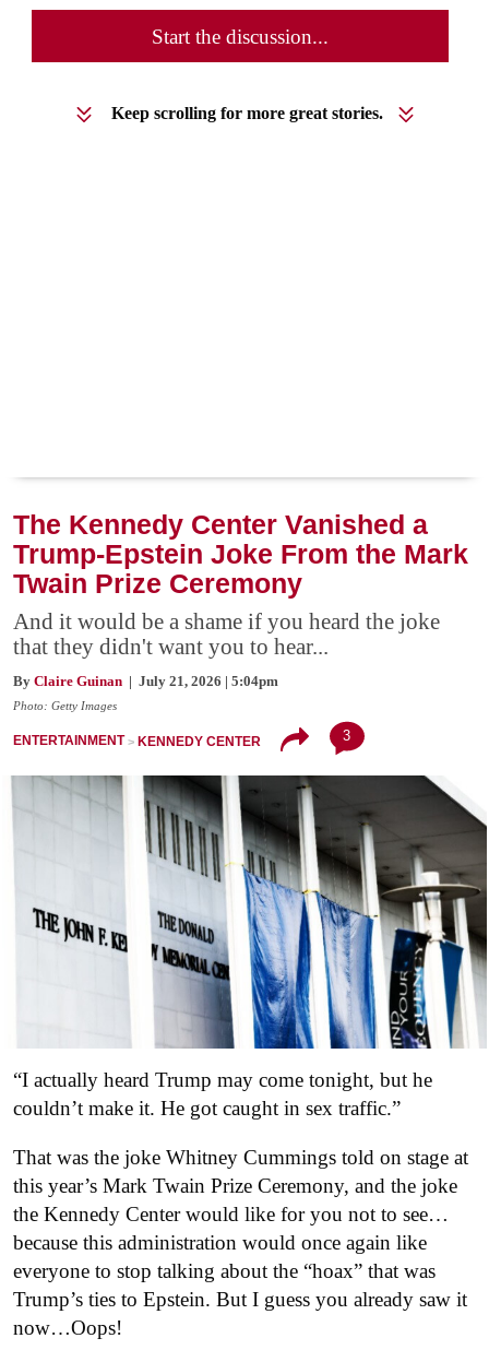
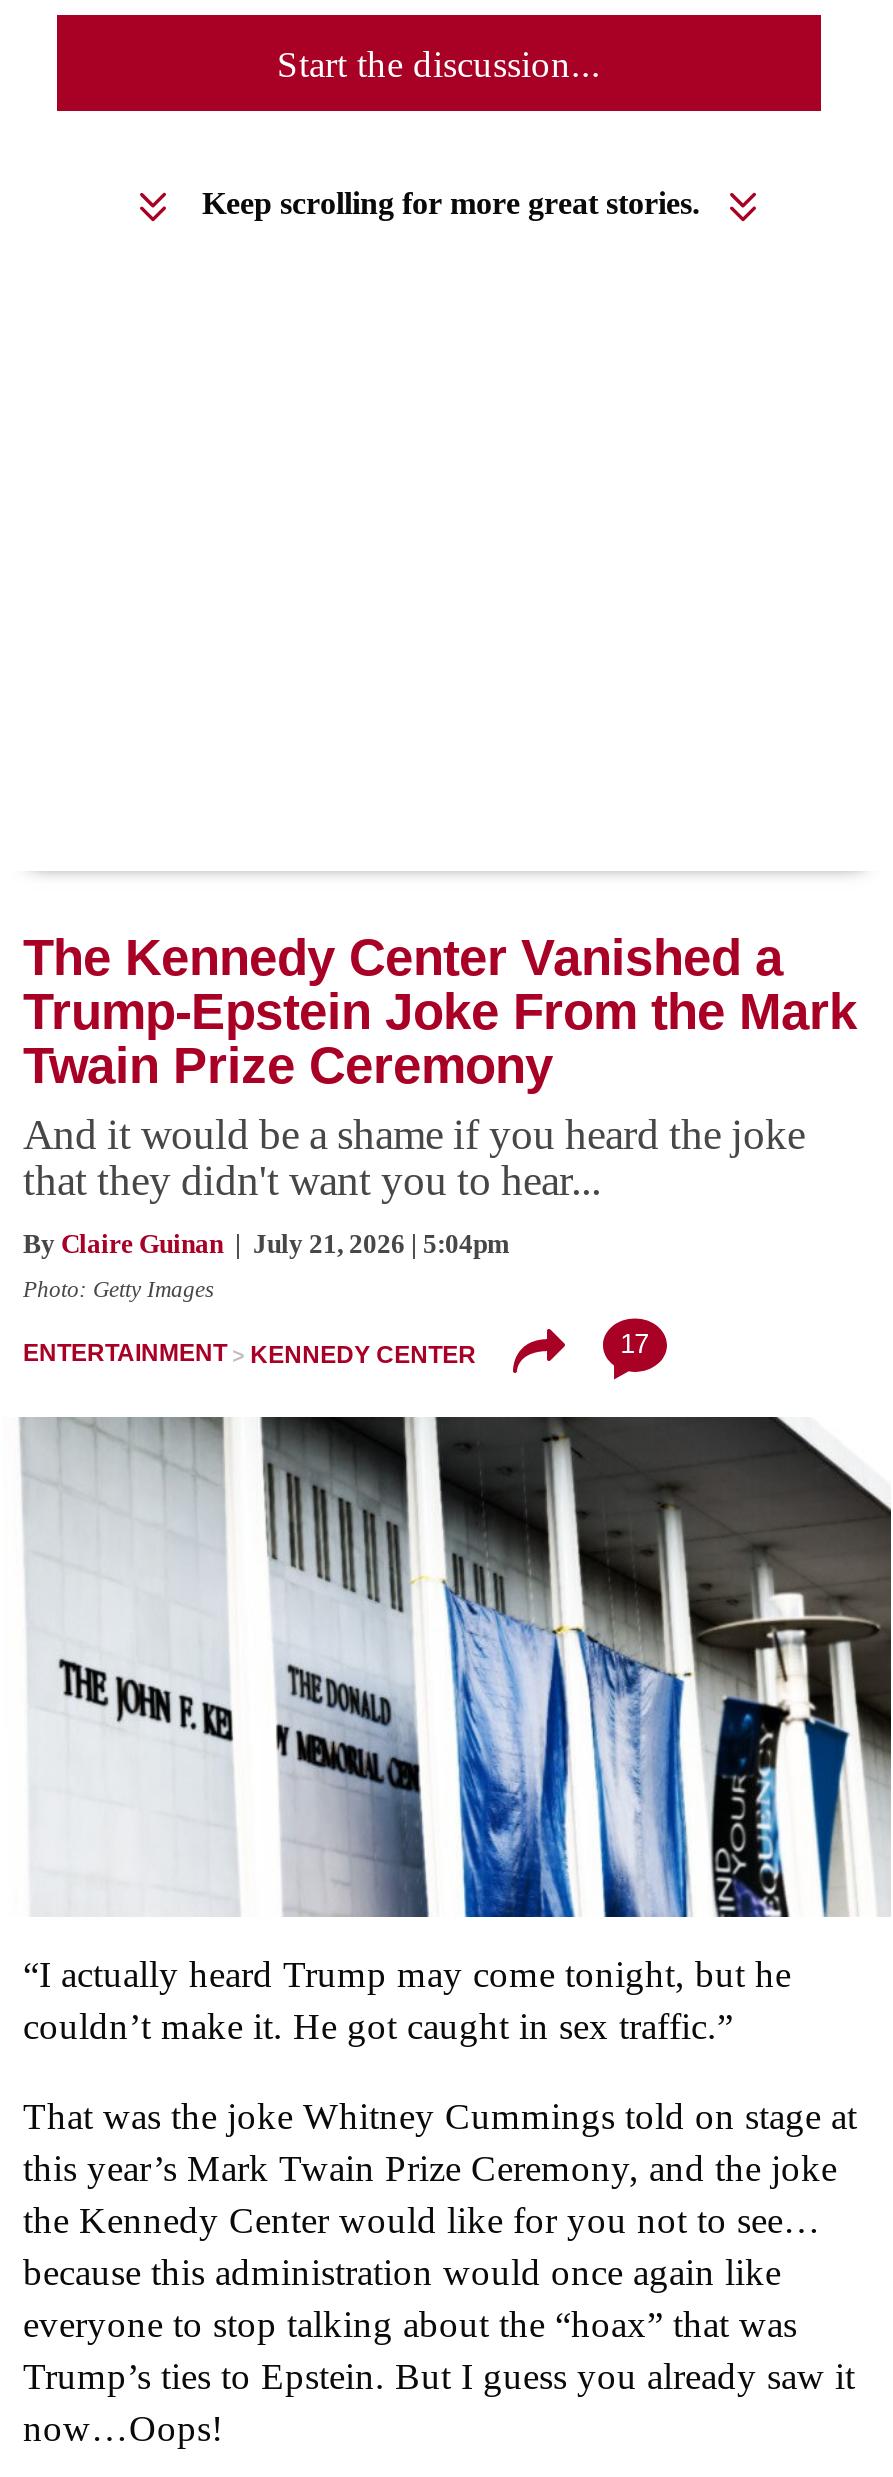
- 3
+ 17
